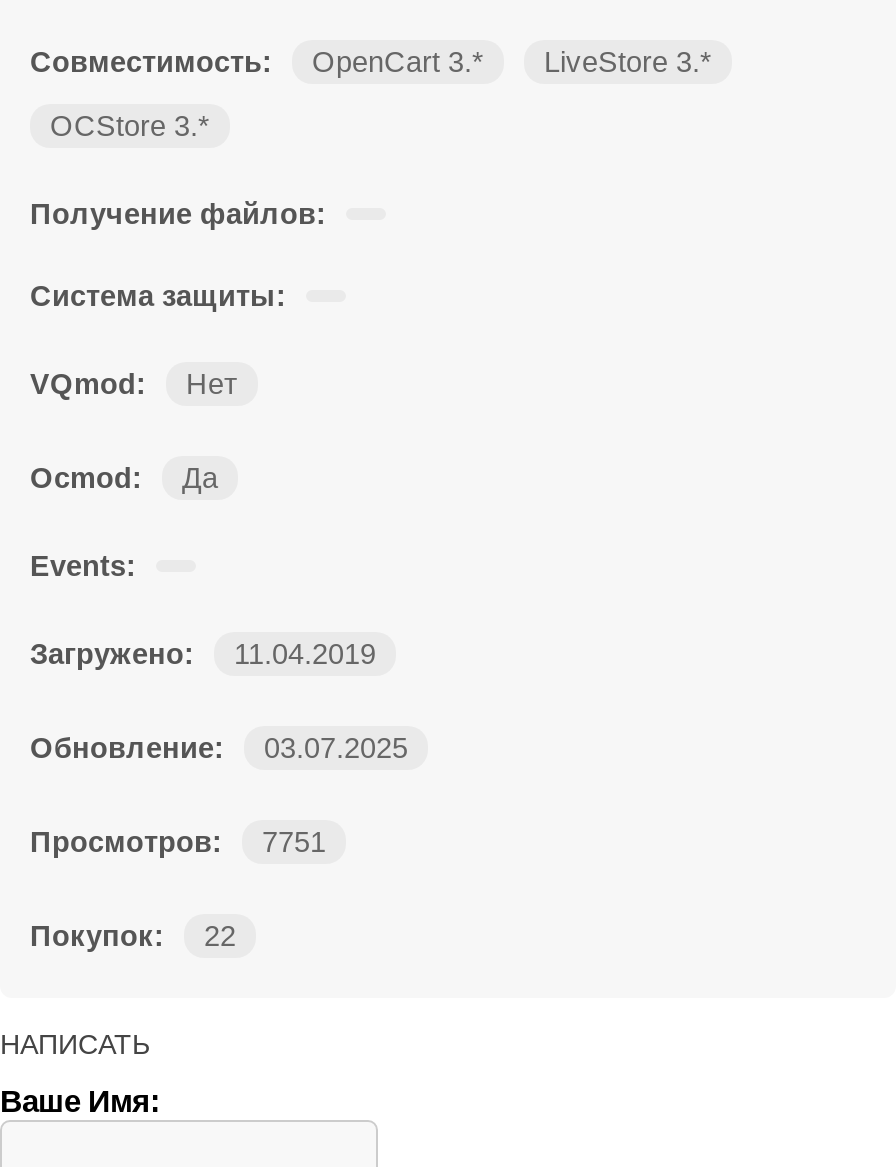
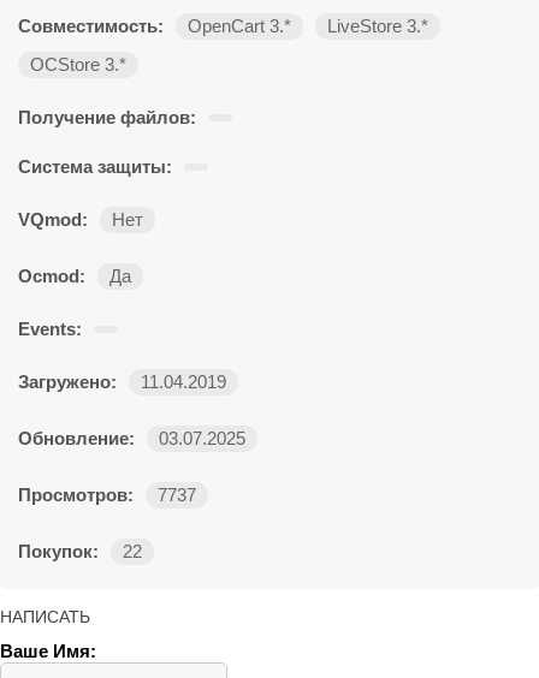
- Просмотров: 7751
+ Просмотров: 7737
